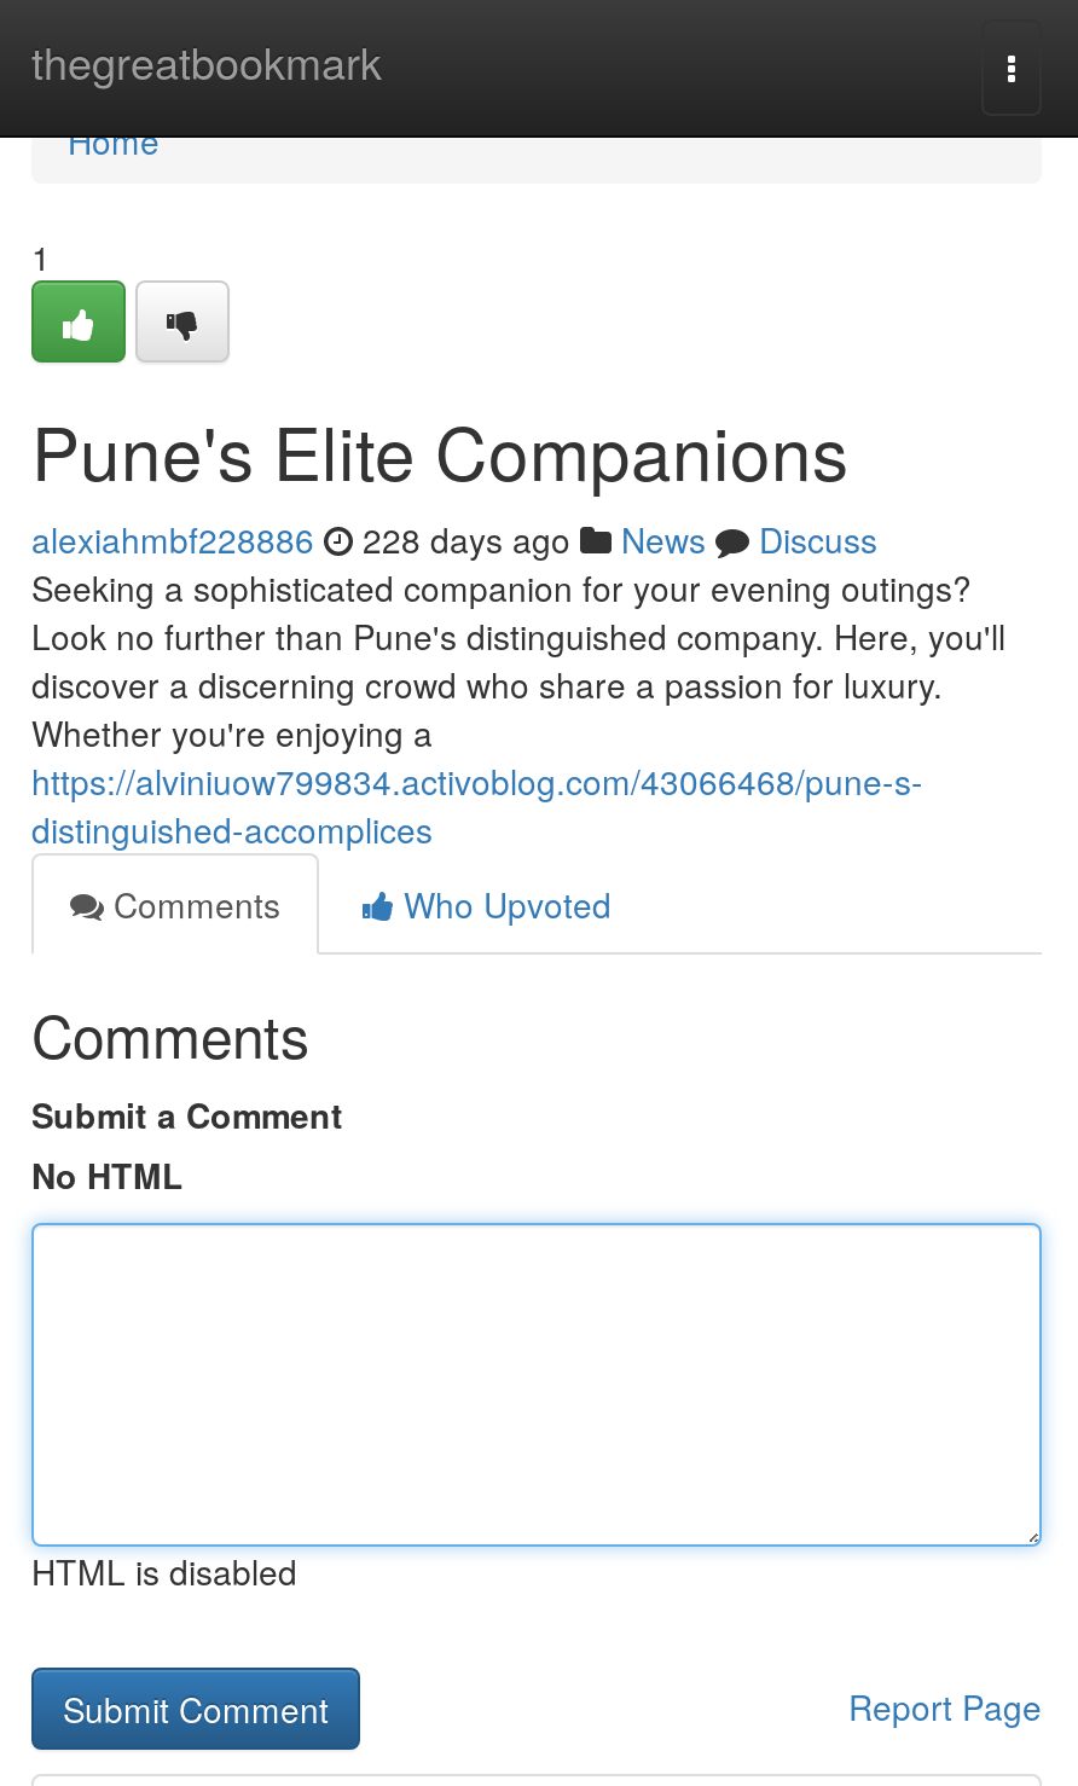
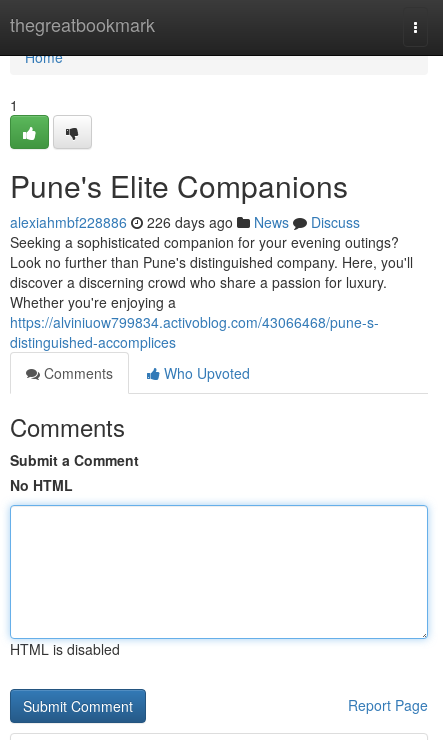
- alexiahmbf228886 228 days ago News Discuss
+ alexiahmbf228886 226 days ago News Discuss
